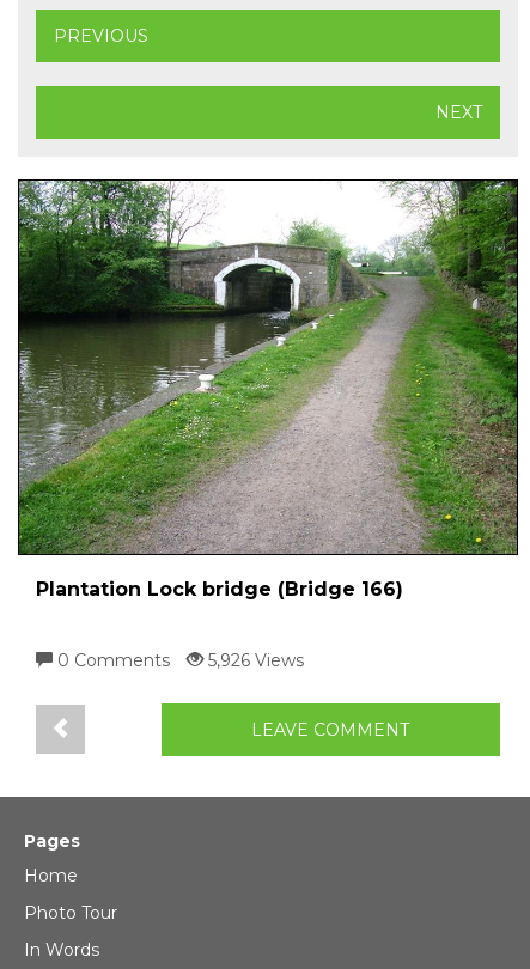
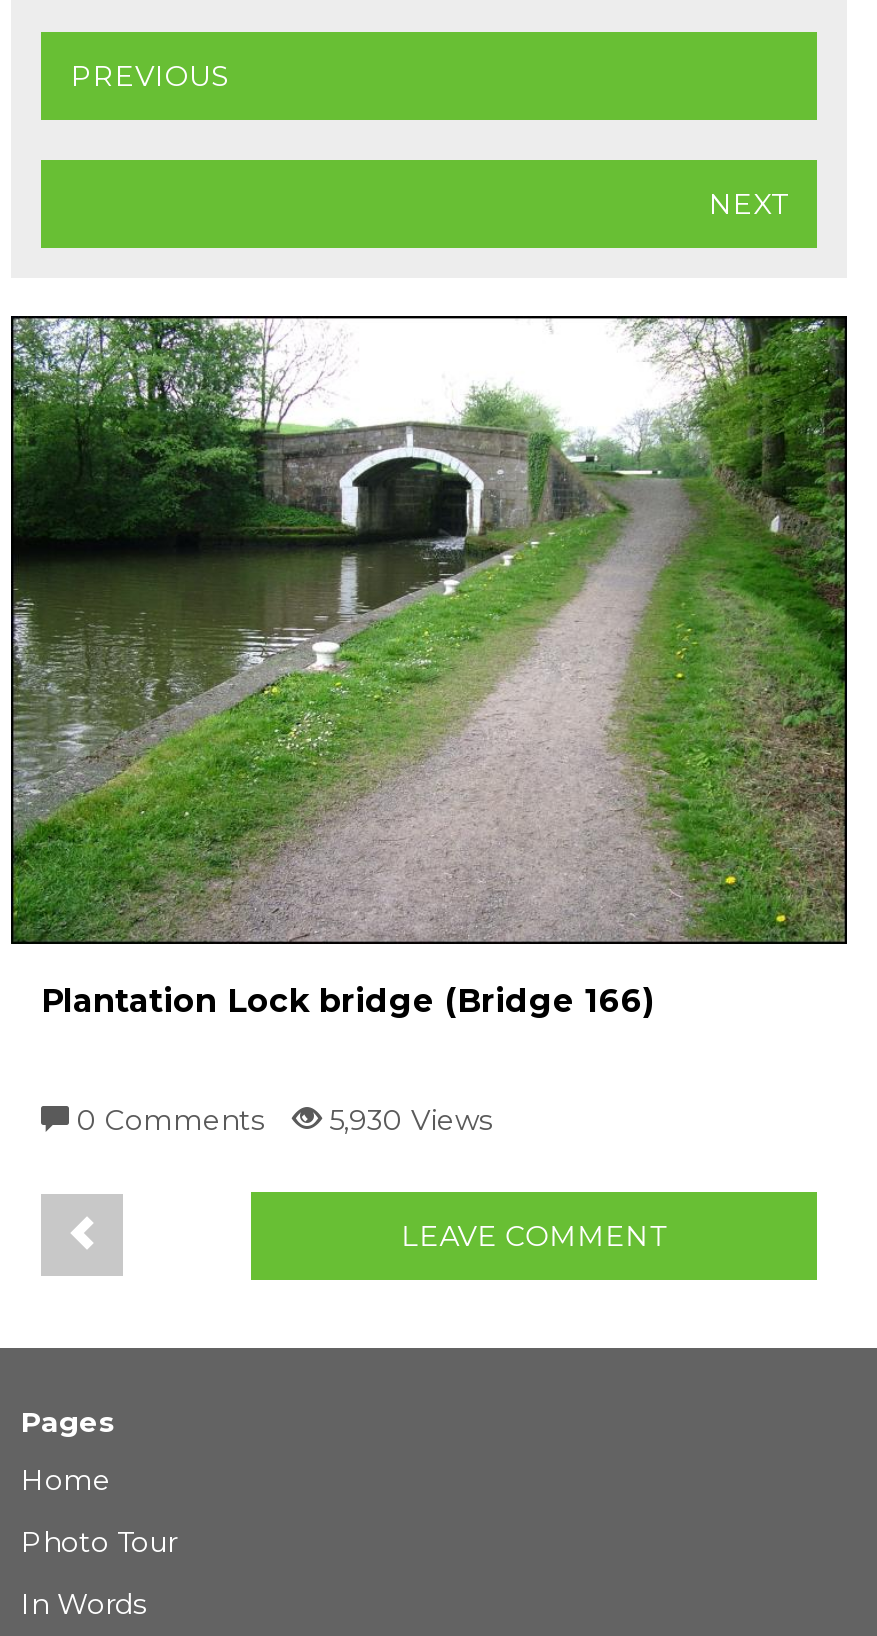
- 5,926 Views
+ 5,930 Views
